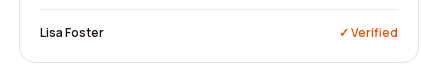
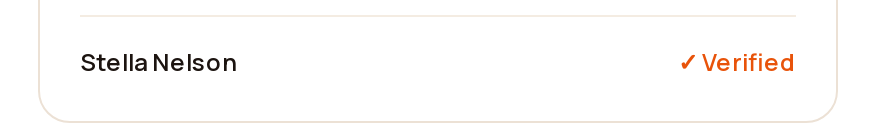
- Lisa Foster
+ Stella Nelson
